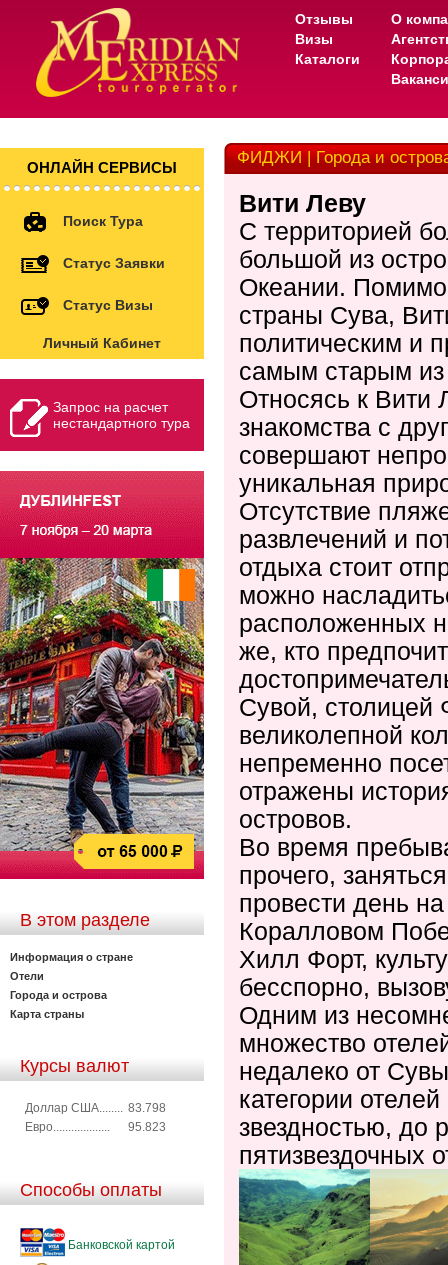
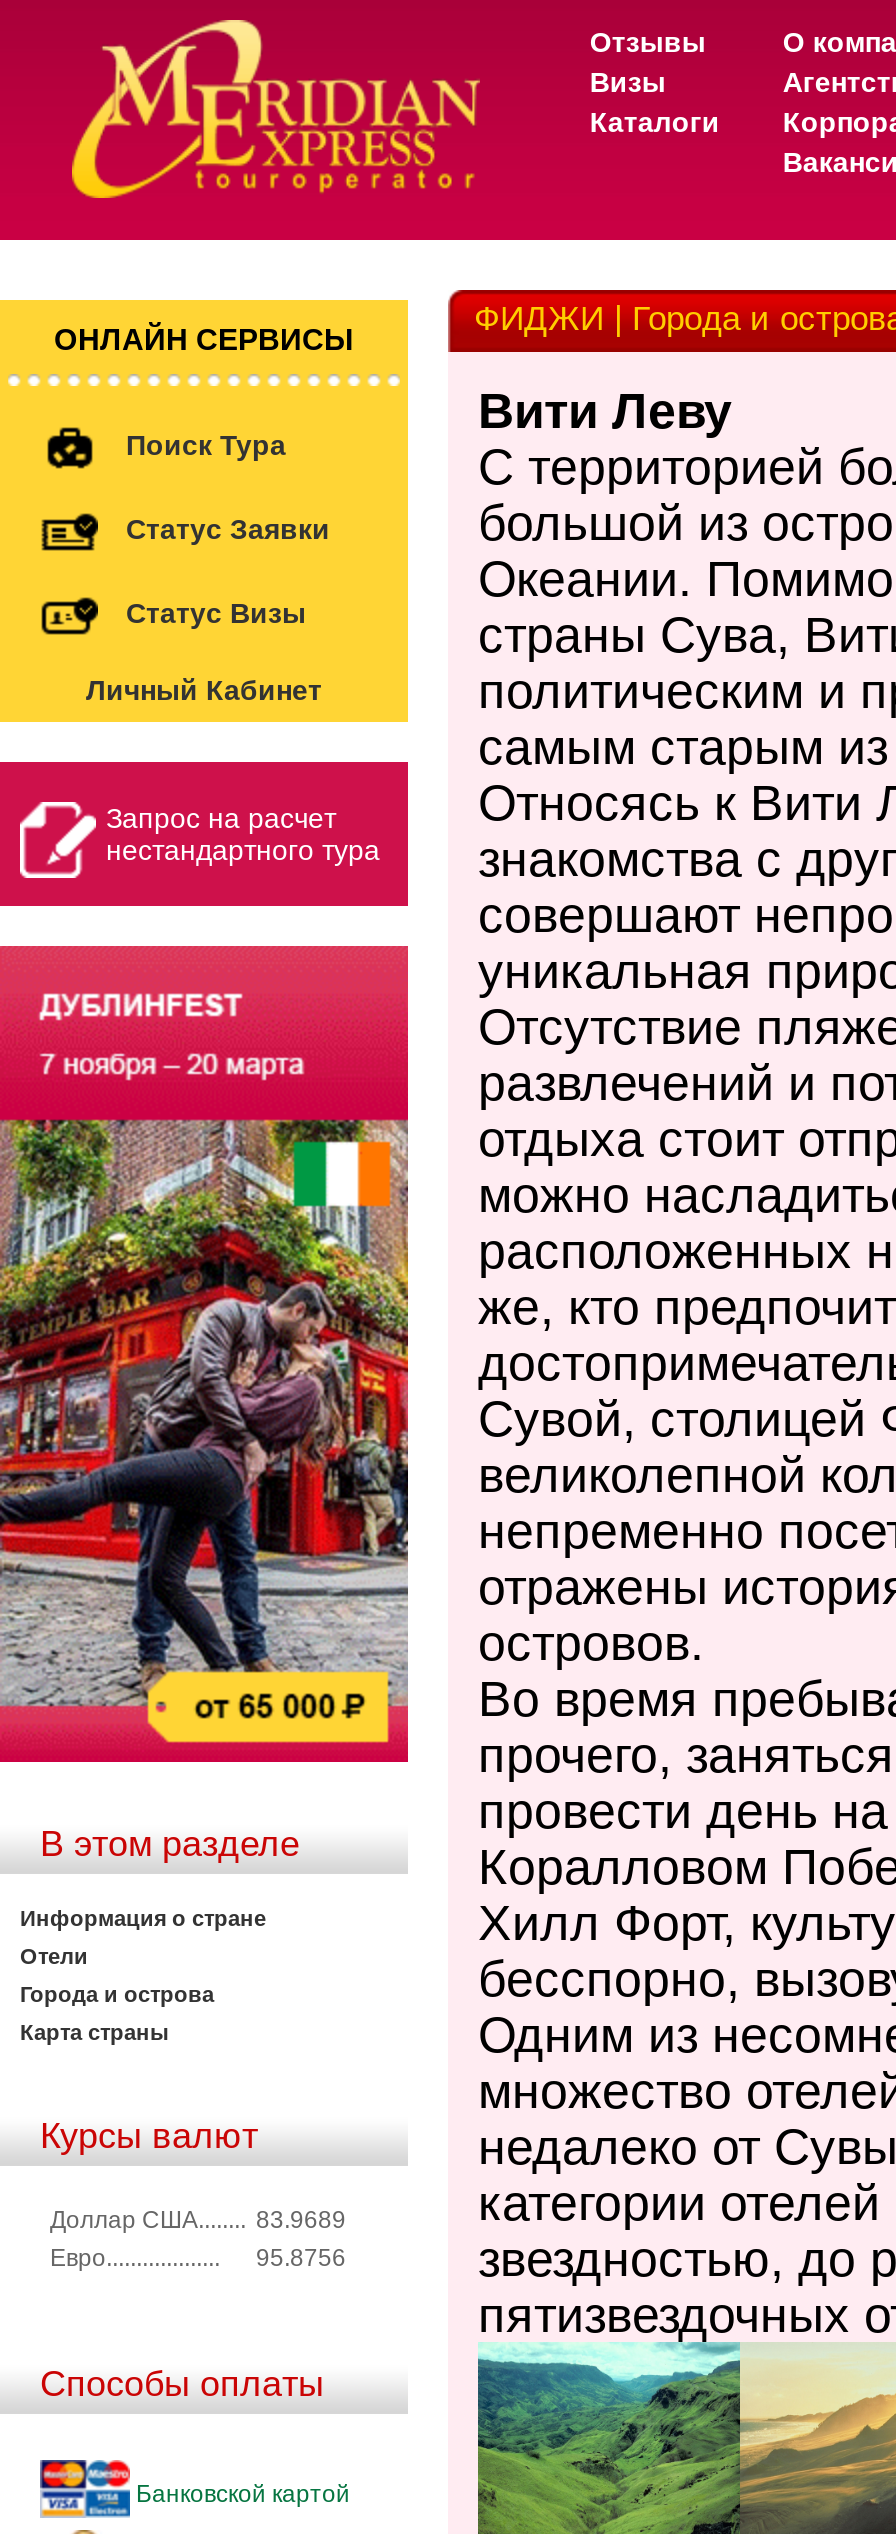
- Доллар США........ 83.798
+ Доллар США........ 83.9689

- Евро................... 95.823
+ Евро................... 95.8756
